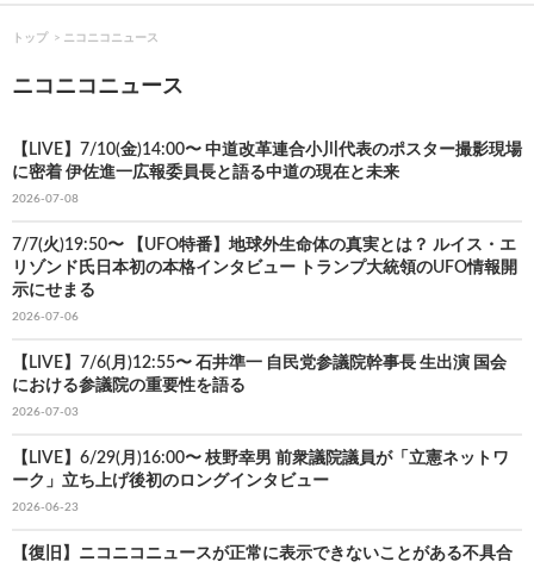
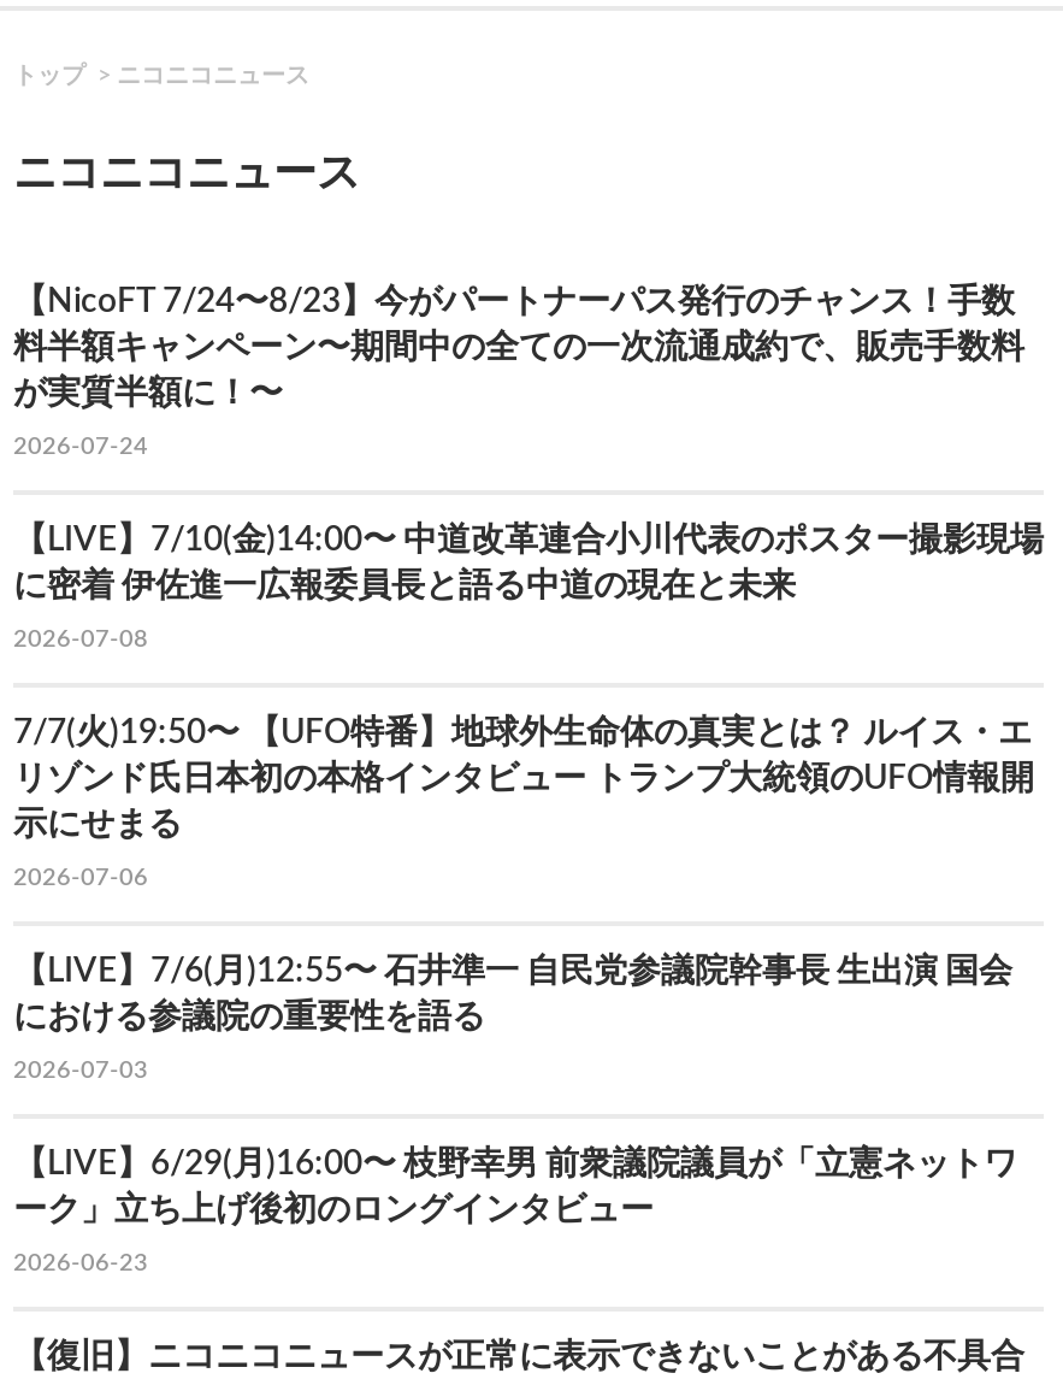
+ 【NicoFT 7/24〜8/23】今がパートナーパス発行のチャンス！手数
+ 料半額キャンペーン〜期間中の全ての一次流通成約で、販売手数料
+ が実質半額に！〜
+ 2026-07-24
